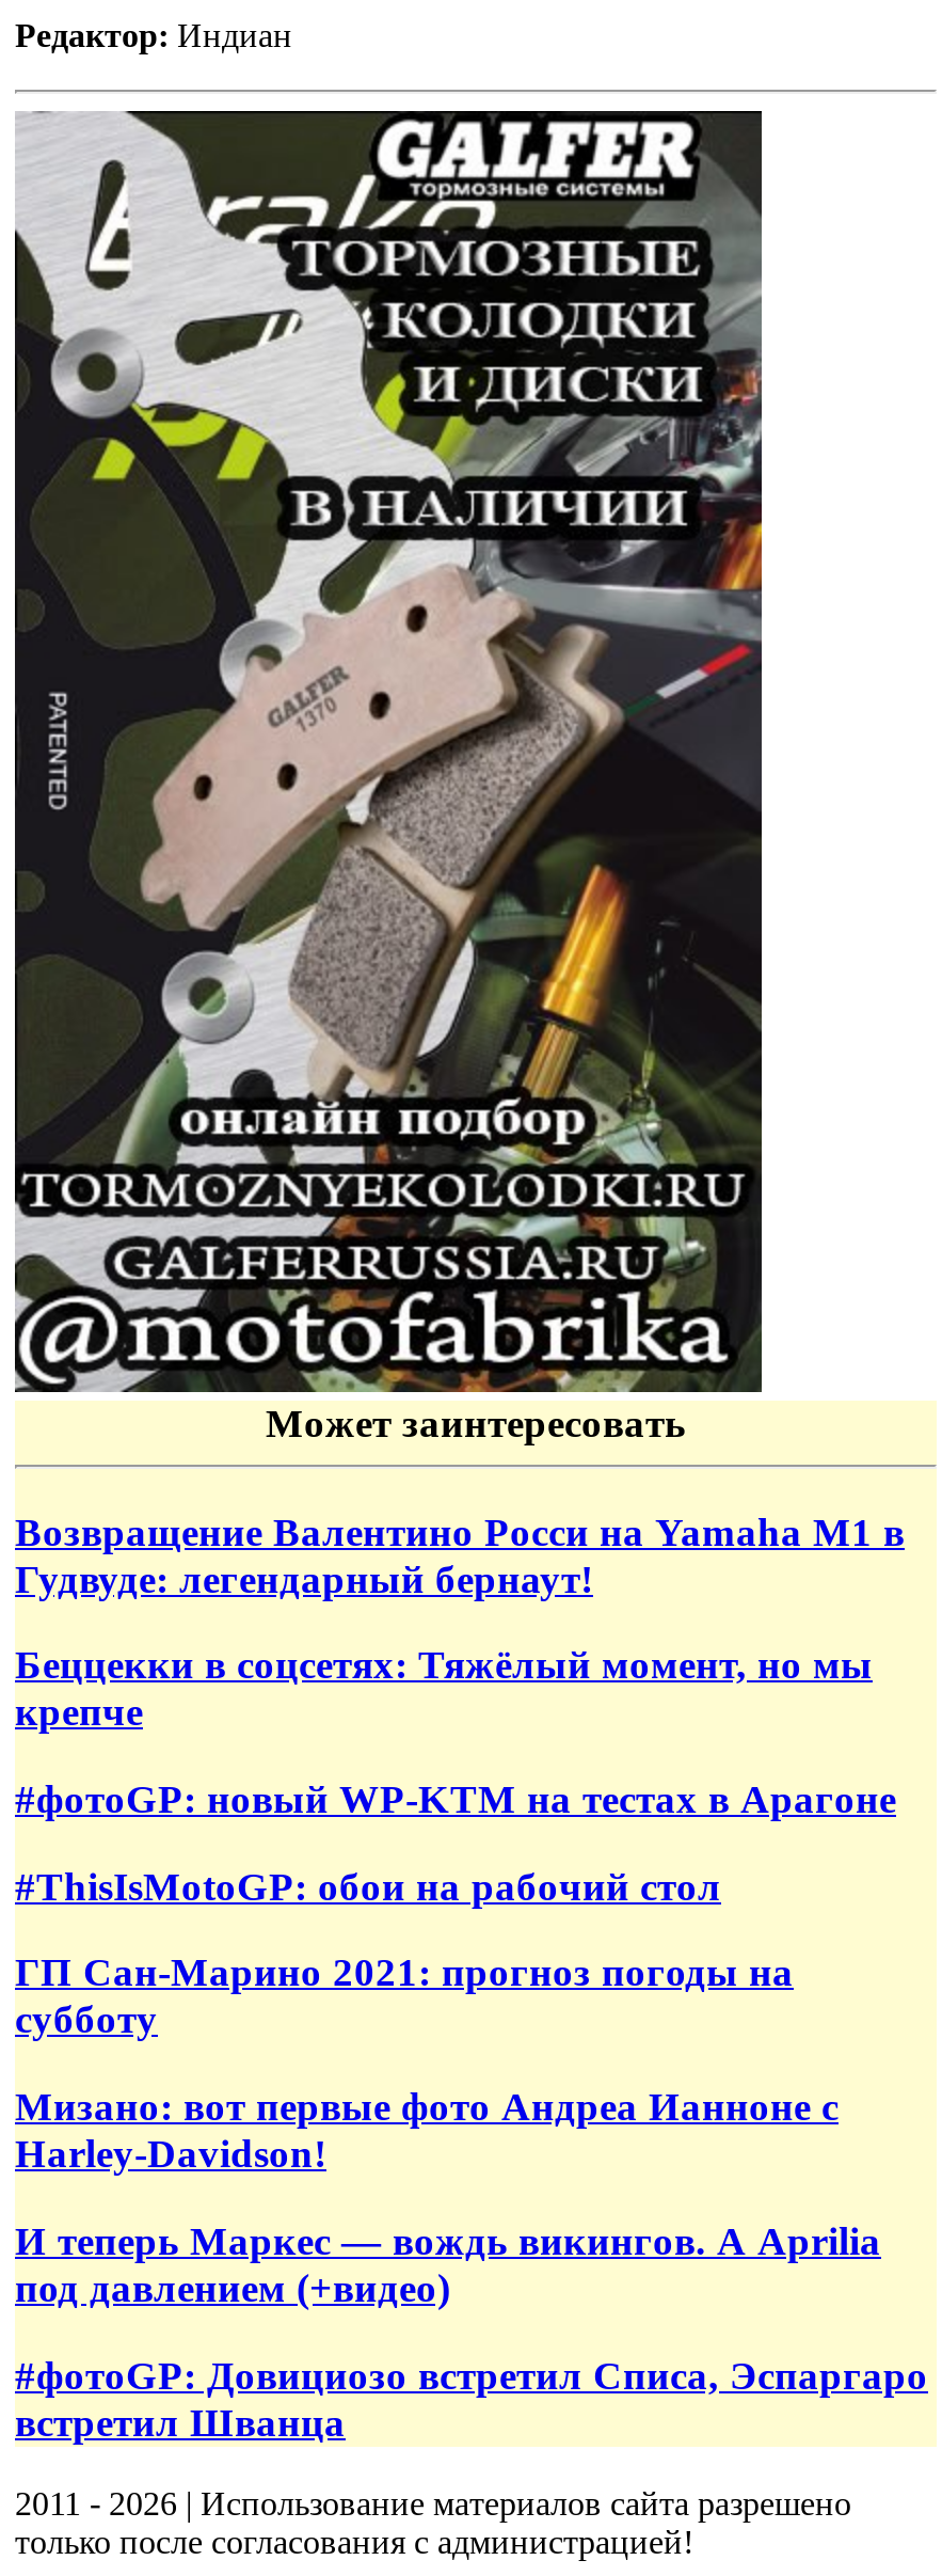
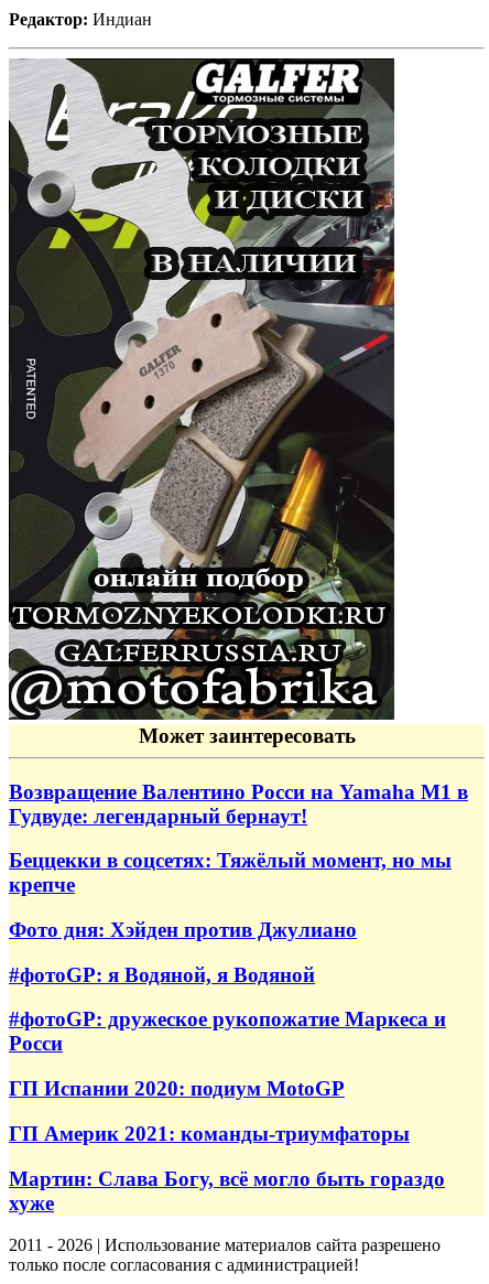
- #фотоGP: новый WP-KTM на тестах в Арагоне
+ Фото дня: Хэйден против Джулиано

- #ThisIsMotoGP: обои на рабочий стол
+ #фотоGP: я Водяной, я Водяной

- ГП Сан-Марино 2021: прогноз погоды на
- субботу
+ #фотоGP: дружеское рукопожатие Маркеса и
+ Росси

- Мизано: вот первые фото Андреа Ианноне с
- Harley-Davidson!
+ ГП Испании 2020: подиум MotoGP

- И теперь Маркес — вождь викингов. А Aprilia
- под давлением (+видео)
+ ГП Америк 2021: команды-триумфаторы

- #фотоGP: Довициозо встретил Списа, Эспаргаро
- встретил Шванца
+ Мартин: Слава Богу, всё могло быть гораздо
+ хуже
